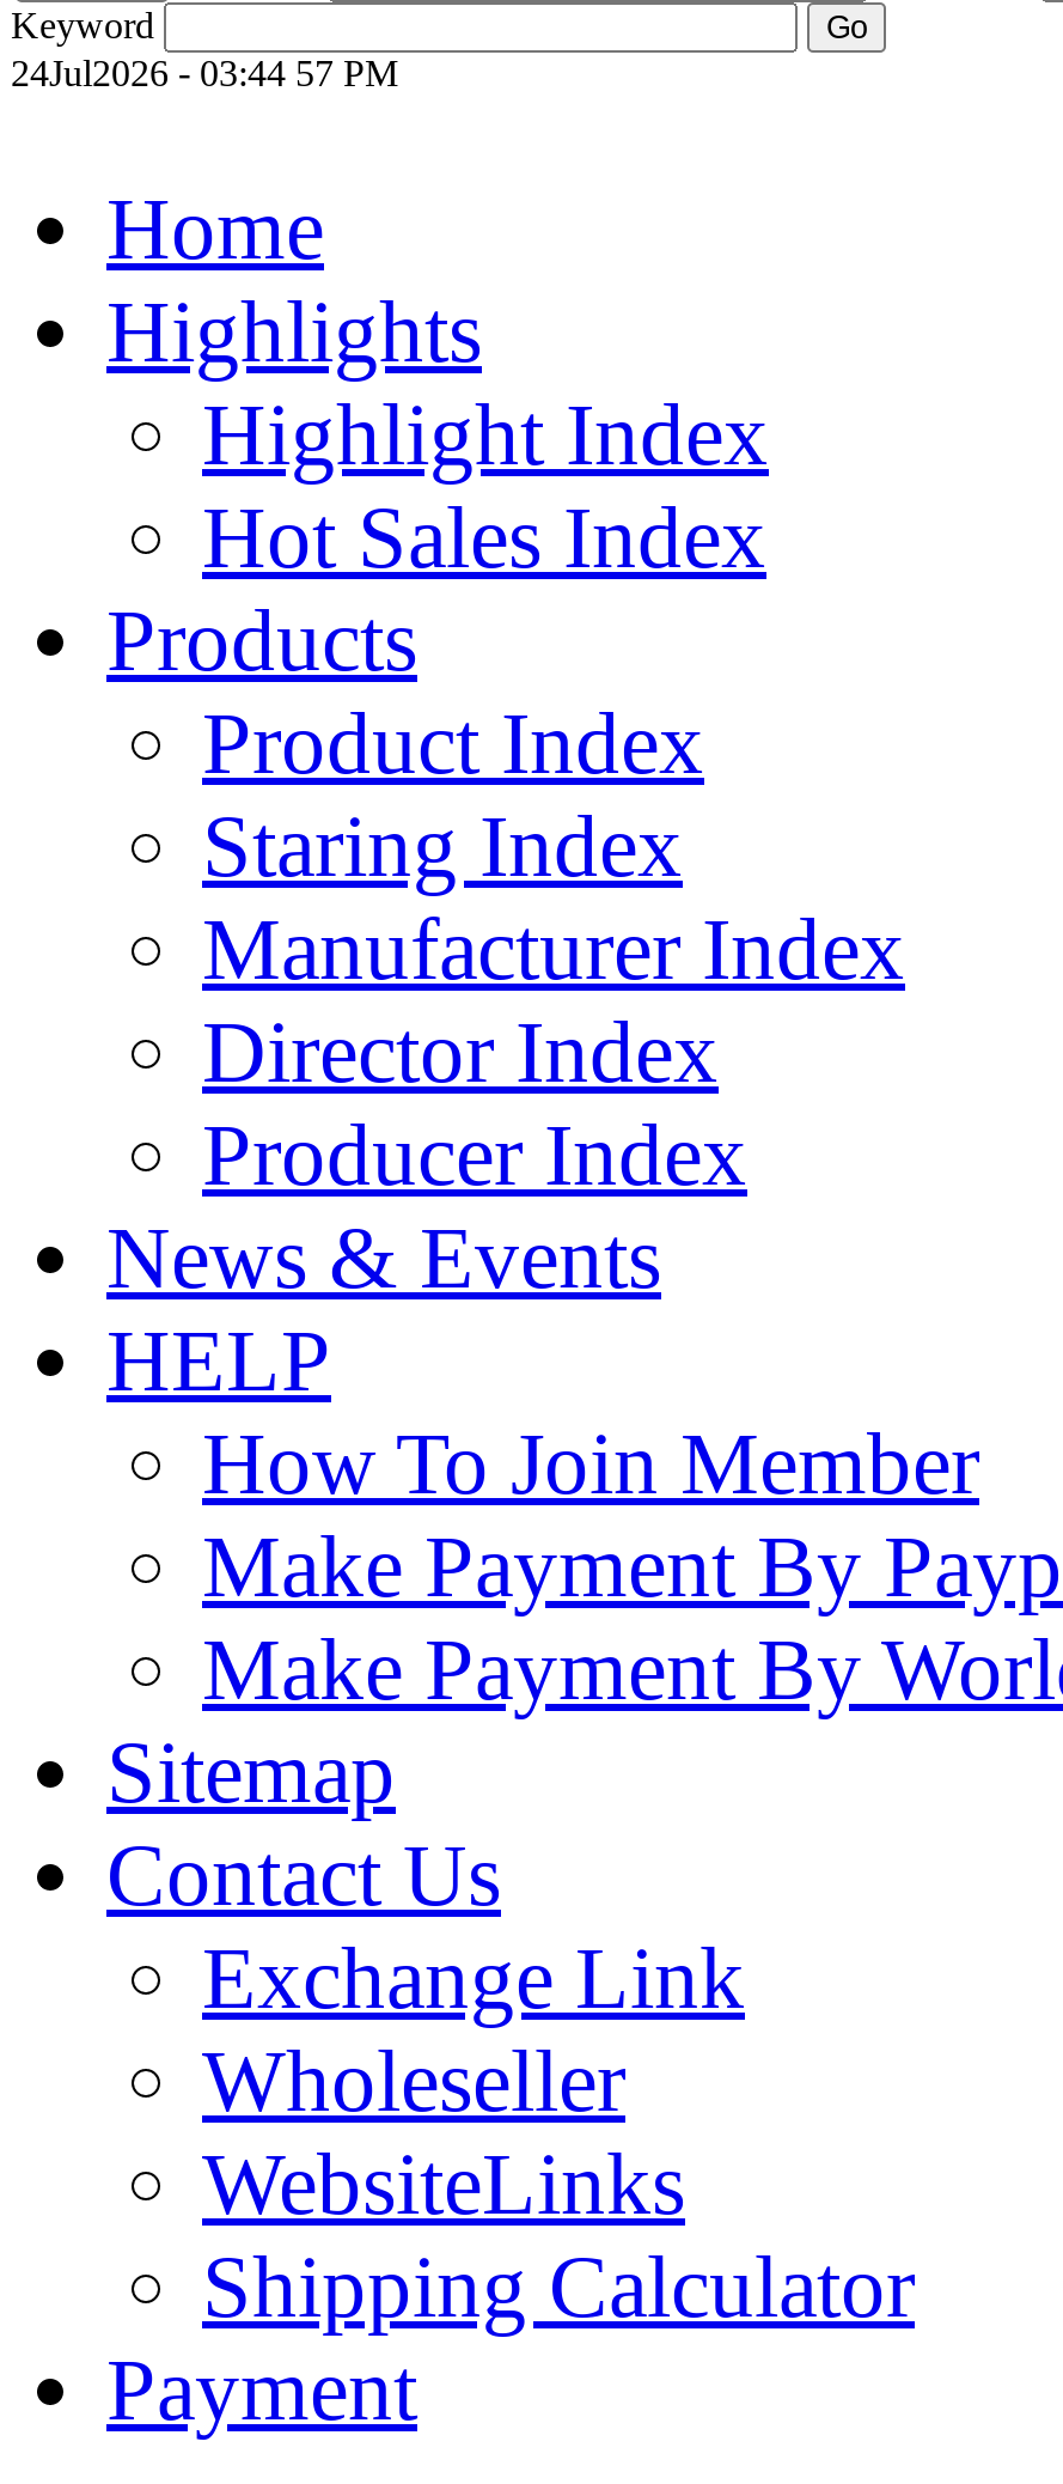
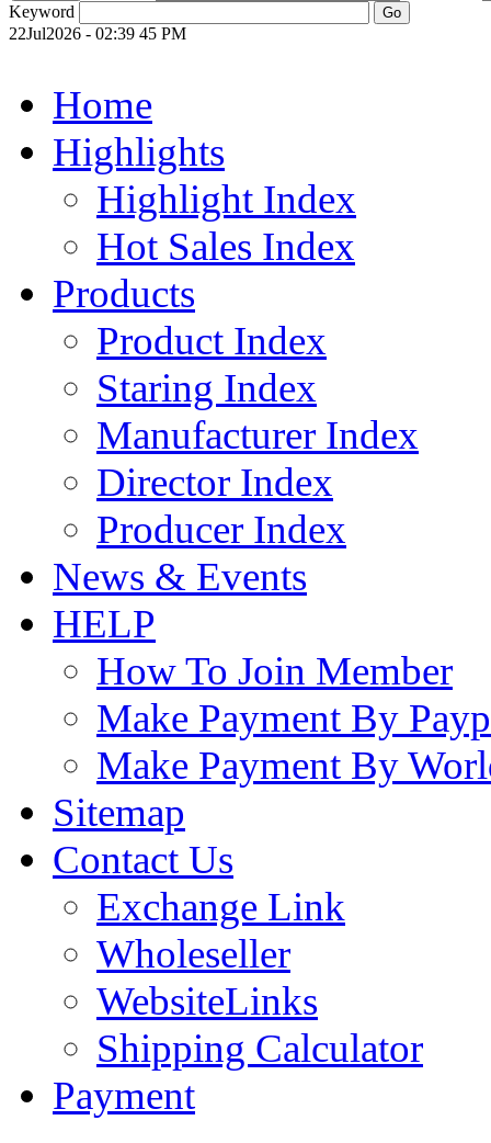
- 24Jul2026 - 03:44 57 PM
+ 22Jul2026 - 02:39 45 PM
